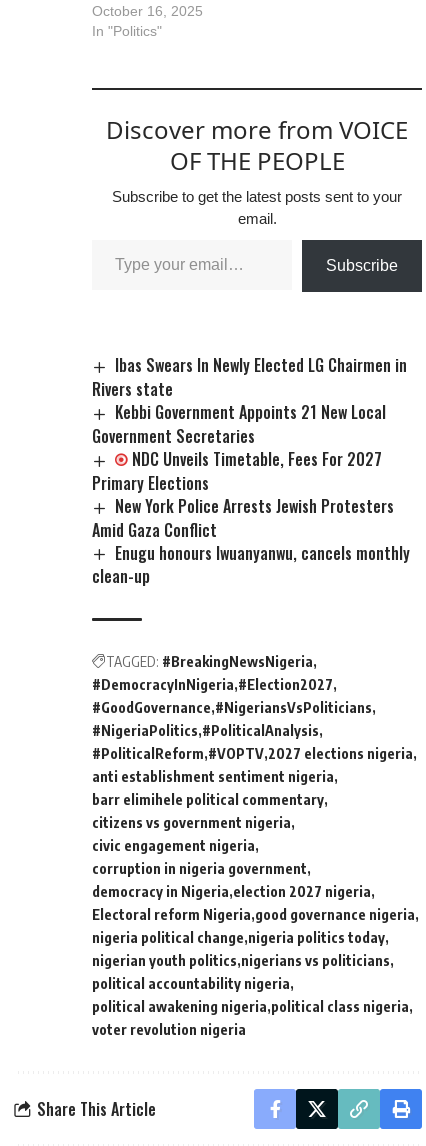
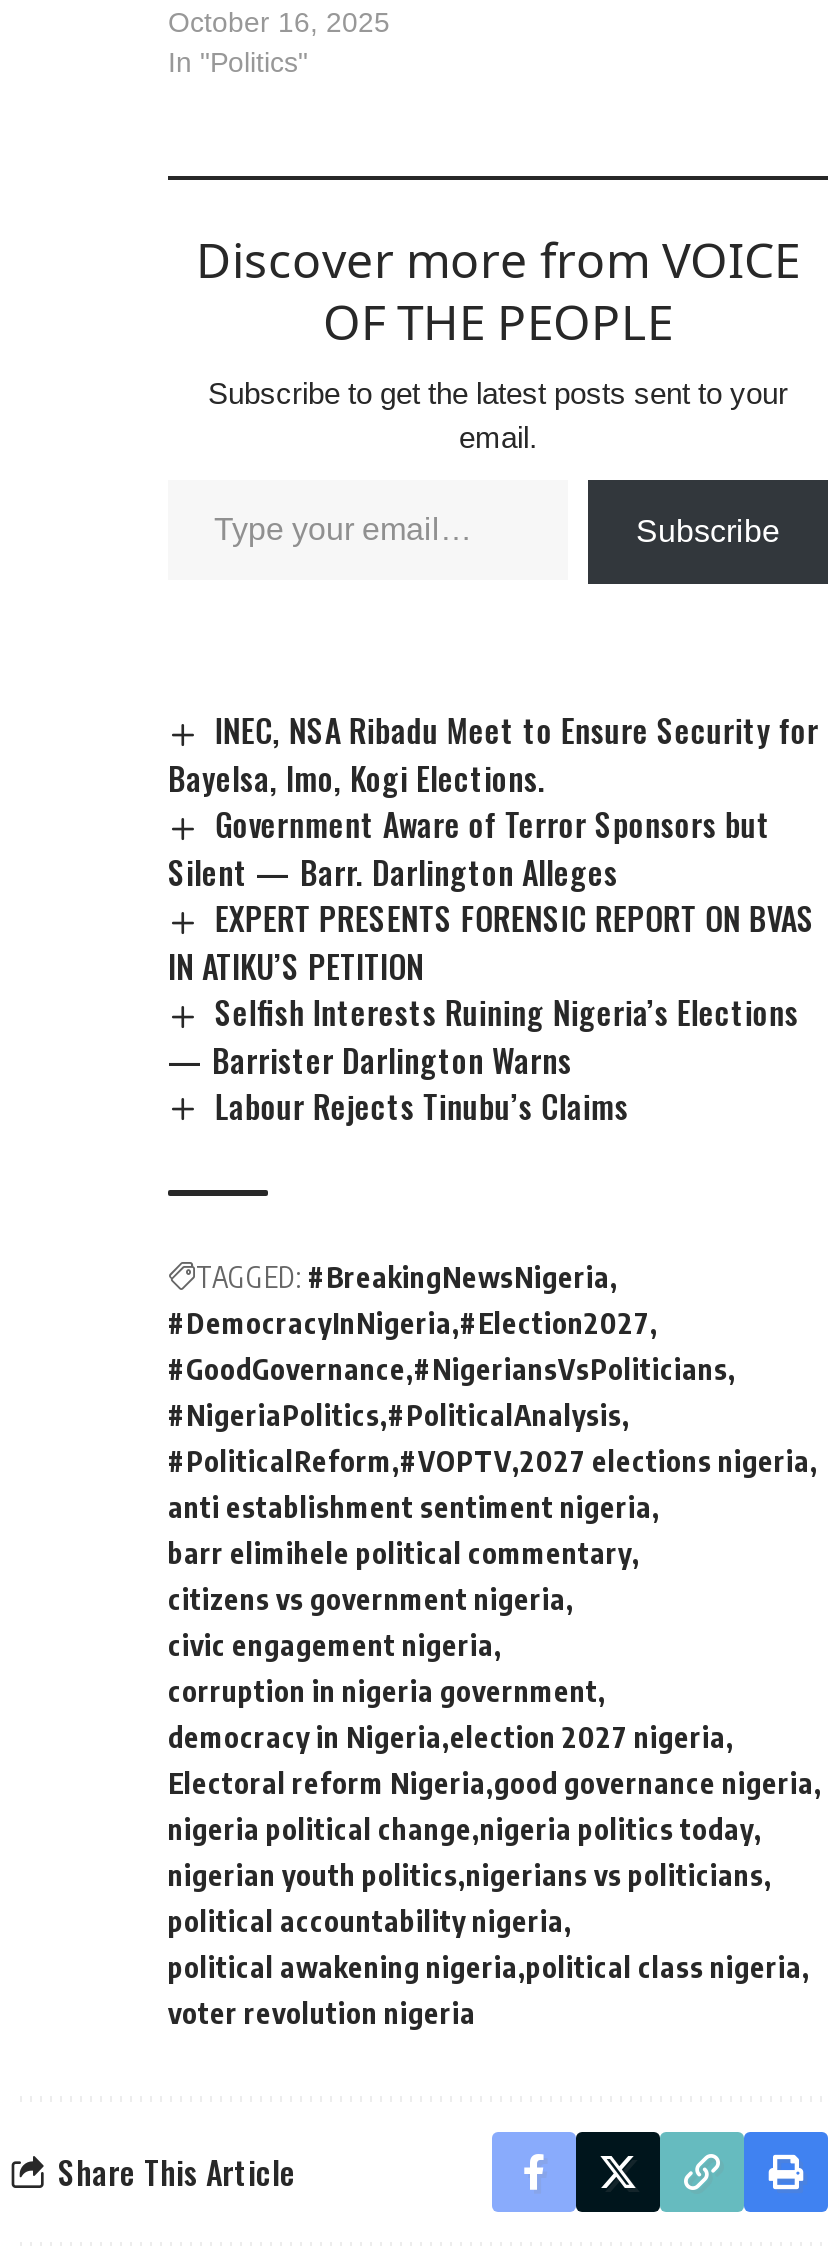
- Ibas Swears In Newly Elected LG Chairmen in
- Rivers state
- Kebbi Government Appoints 21 New Local
- Government Secretaries
- NDC Unveils Timetable, Fees For 2027
- Primary Elections
- New York Police Arrests Jewish Protesters
- Amid Gaza Conflict
- Enugu honours Iwuanyanwu, cancels monthly
- clean-up
+ INEC, NSA Ribadu Meet to Ensure Security for
+ Bayelsa, Imo, Kogi Elections.
+ Government Aware of Terror Sponsors but
+ Silent — Barr. Darlington Alleges
+ EXPERT PRESENTS FORENSIC REPORT ON BVAS
+ IN ATIKU’S PETITION
+ Selfish Interests Ruining Nigeria’s Elections
+ — Barrister Darlington Warns
+ Labour Rejects Tinubu’s Claims
